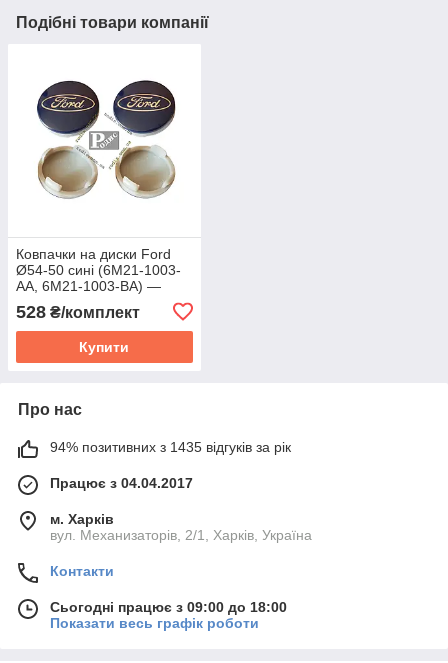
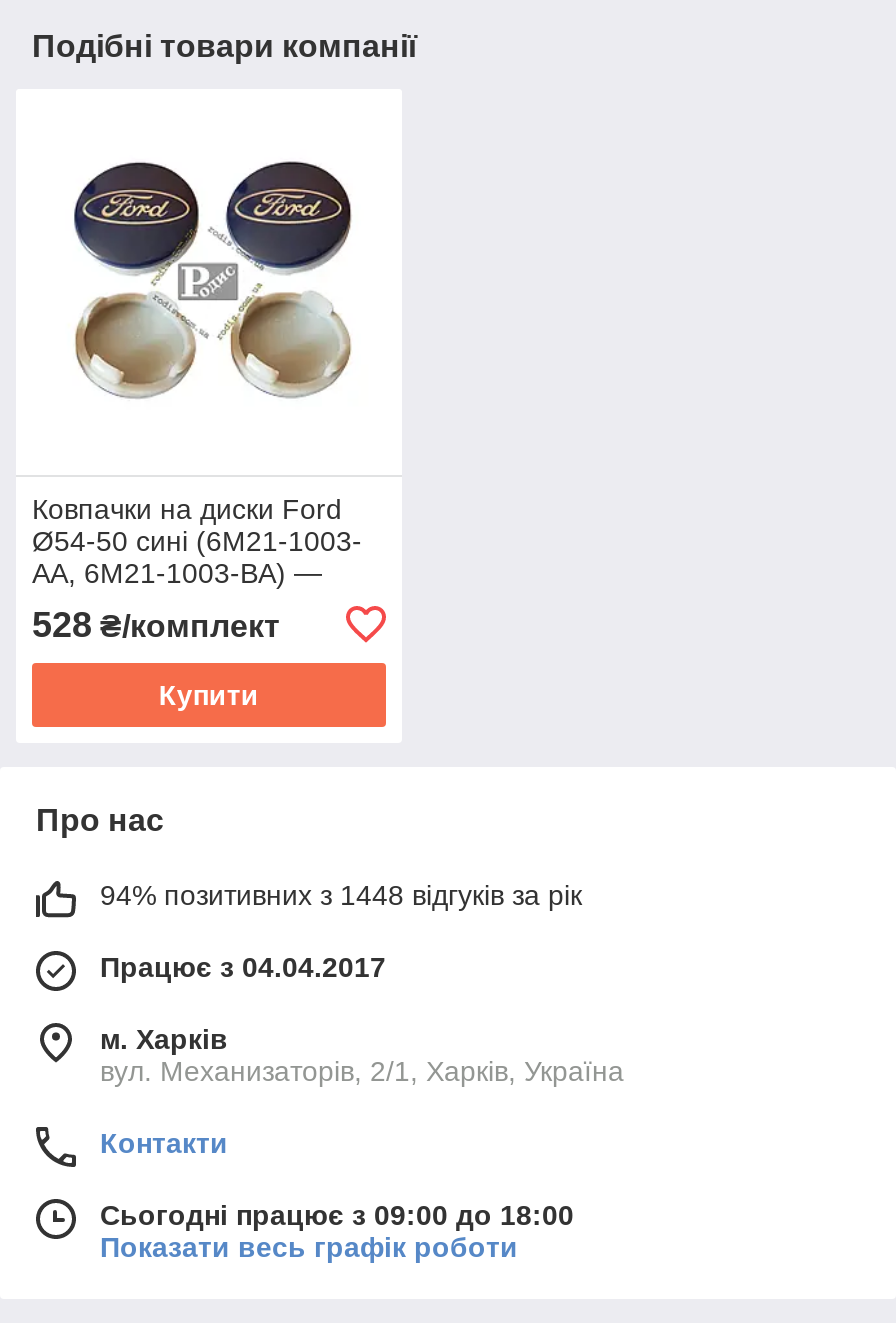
- 94% позитивних з 1435 відгуків за рік
+ 94% позитивних з 1448 відгуків за рік
